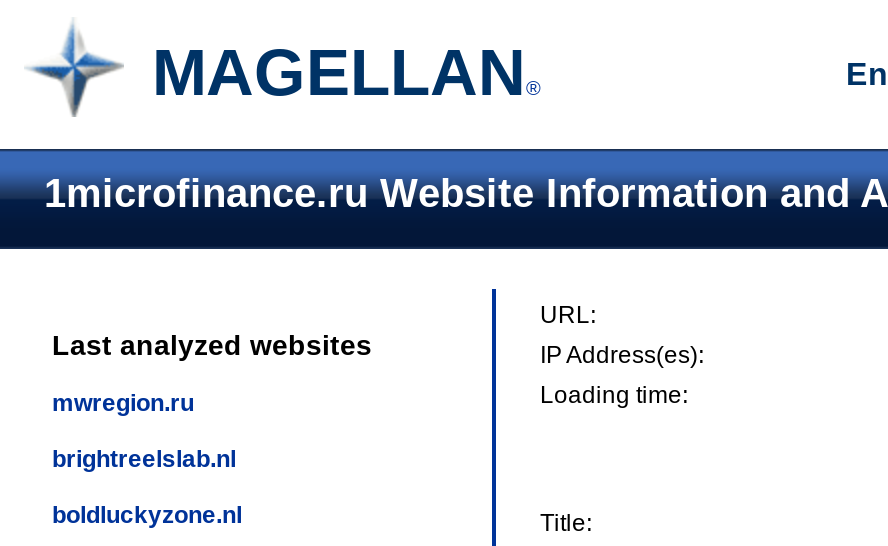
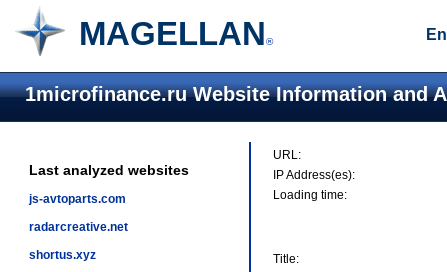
- mwregion.ru
+ js-avtoparts.com

- brightreelslab.nl
+ radarcreative.net

- boldluckyzone.nl
+ shortus.xyz
